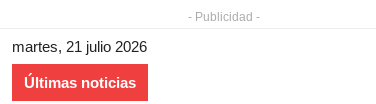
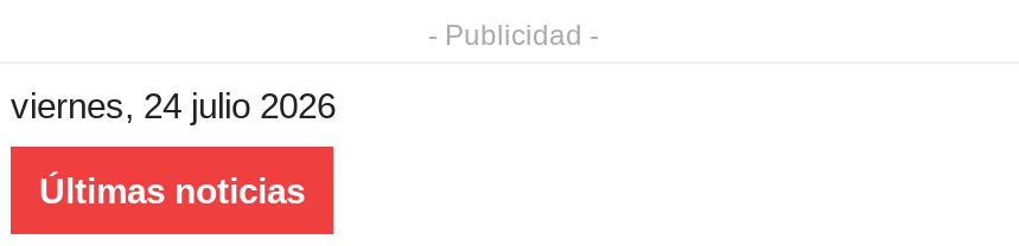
- martes, 21 julio 2026
+ viernes, 24 julio 2026
